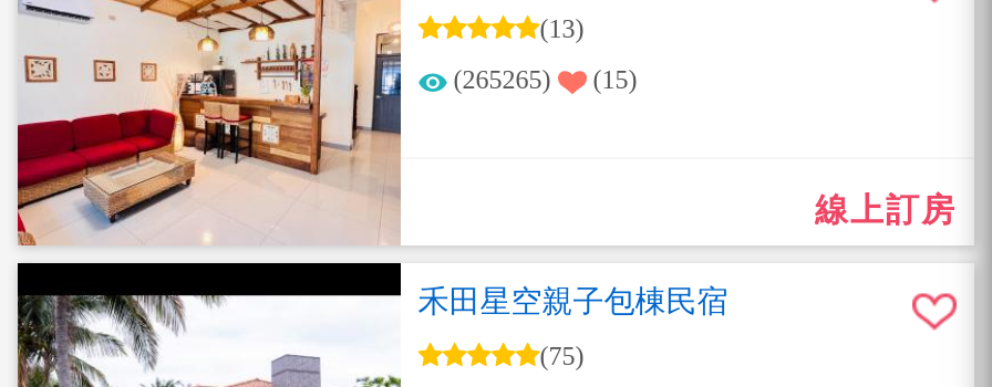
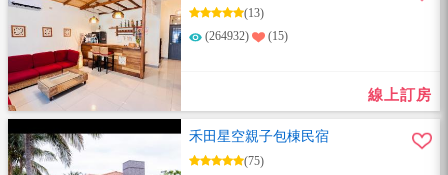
- (265265) (15)
+ (264932) (15)
